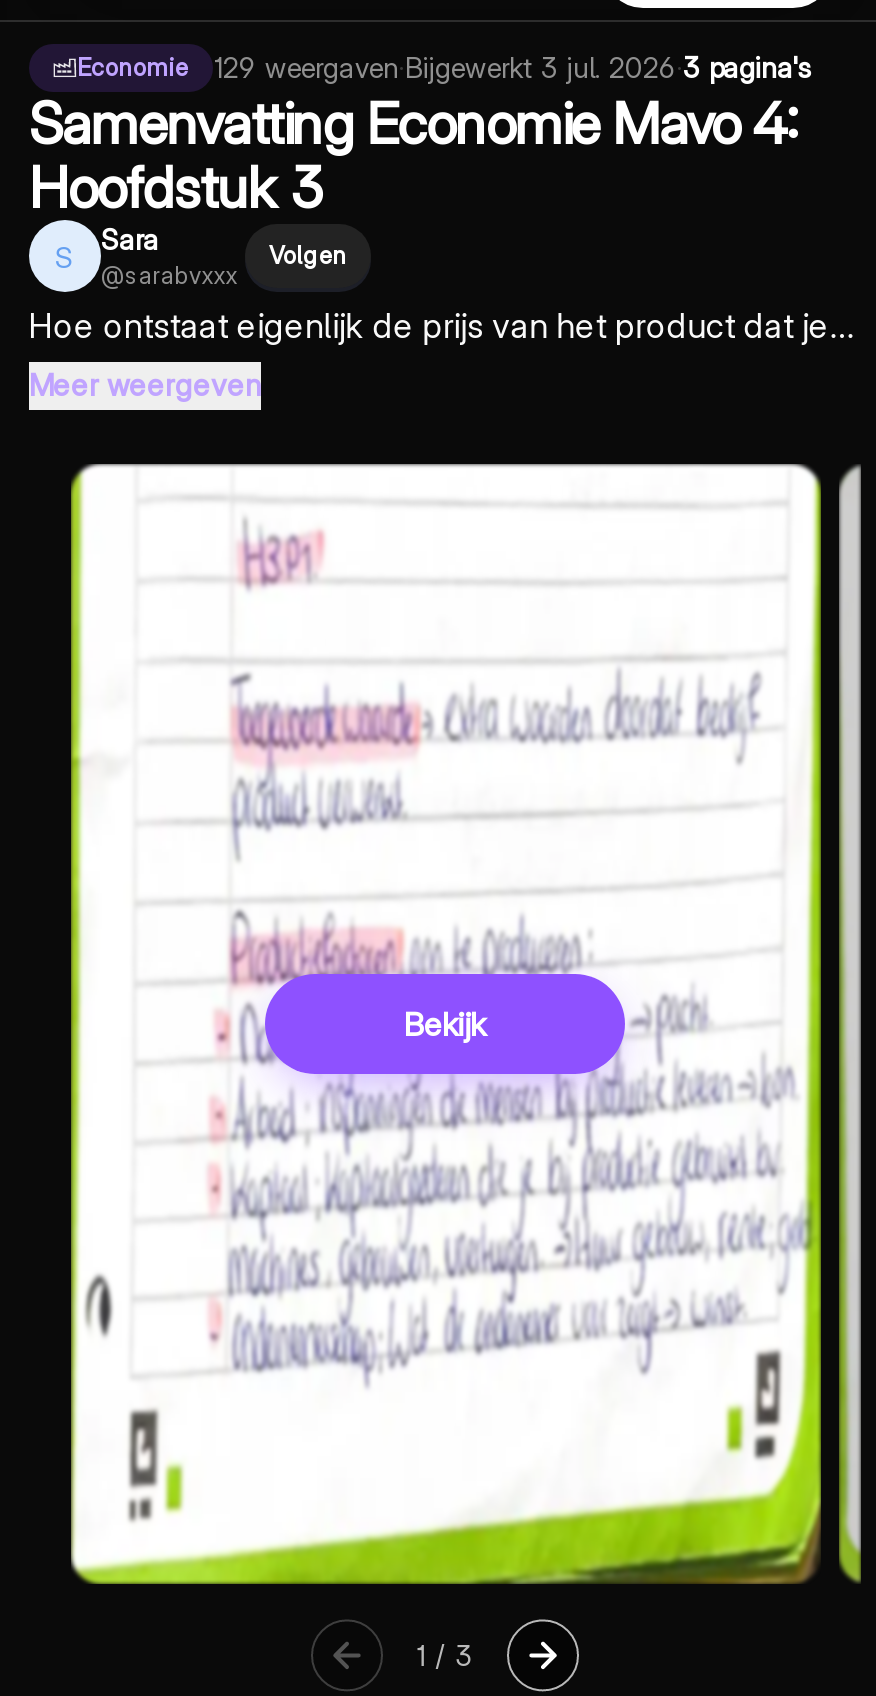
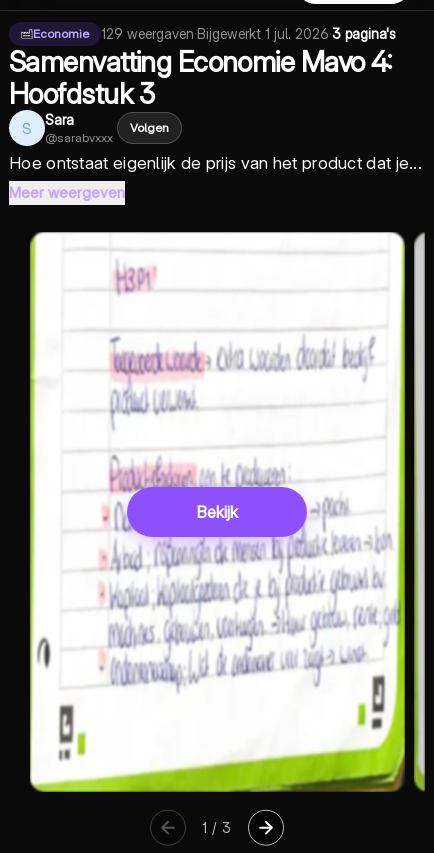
- 129 weergaven · Bijgewerkt 3 jul. 2026 · 3 pagina's
+ 129 weergaven · Bijgewerkt 1 jul. 2026 · 3 pagina's
